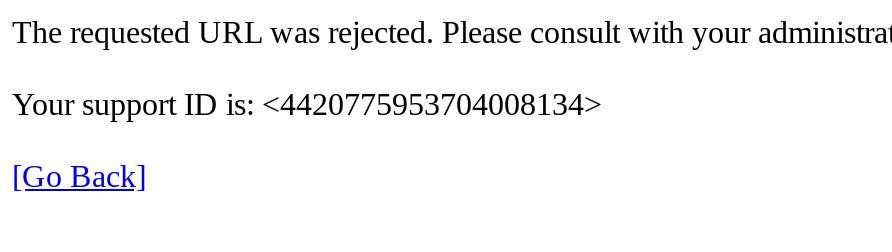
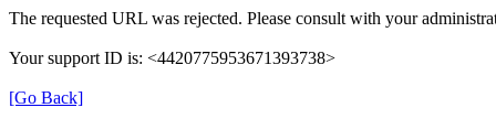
- Your support ID is: <4420775953704008134>
+ Your support ID is: <4420775953671393738>
